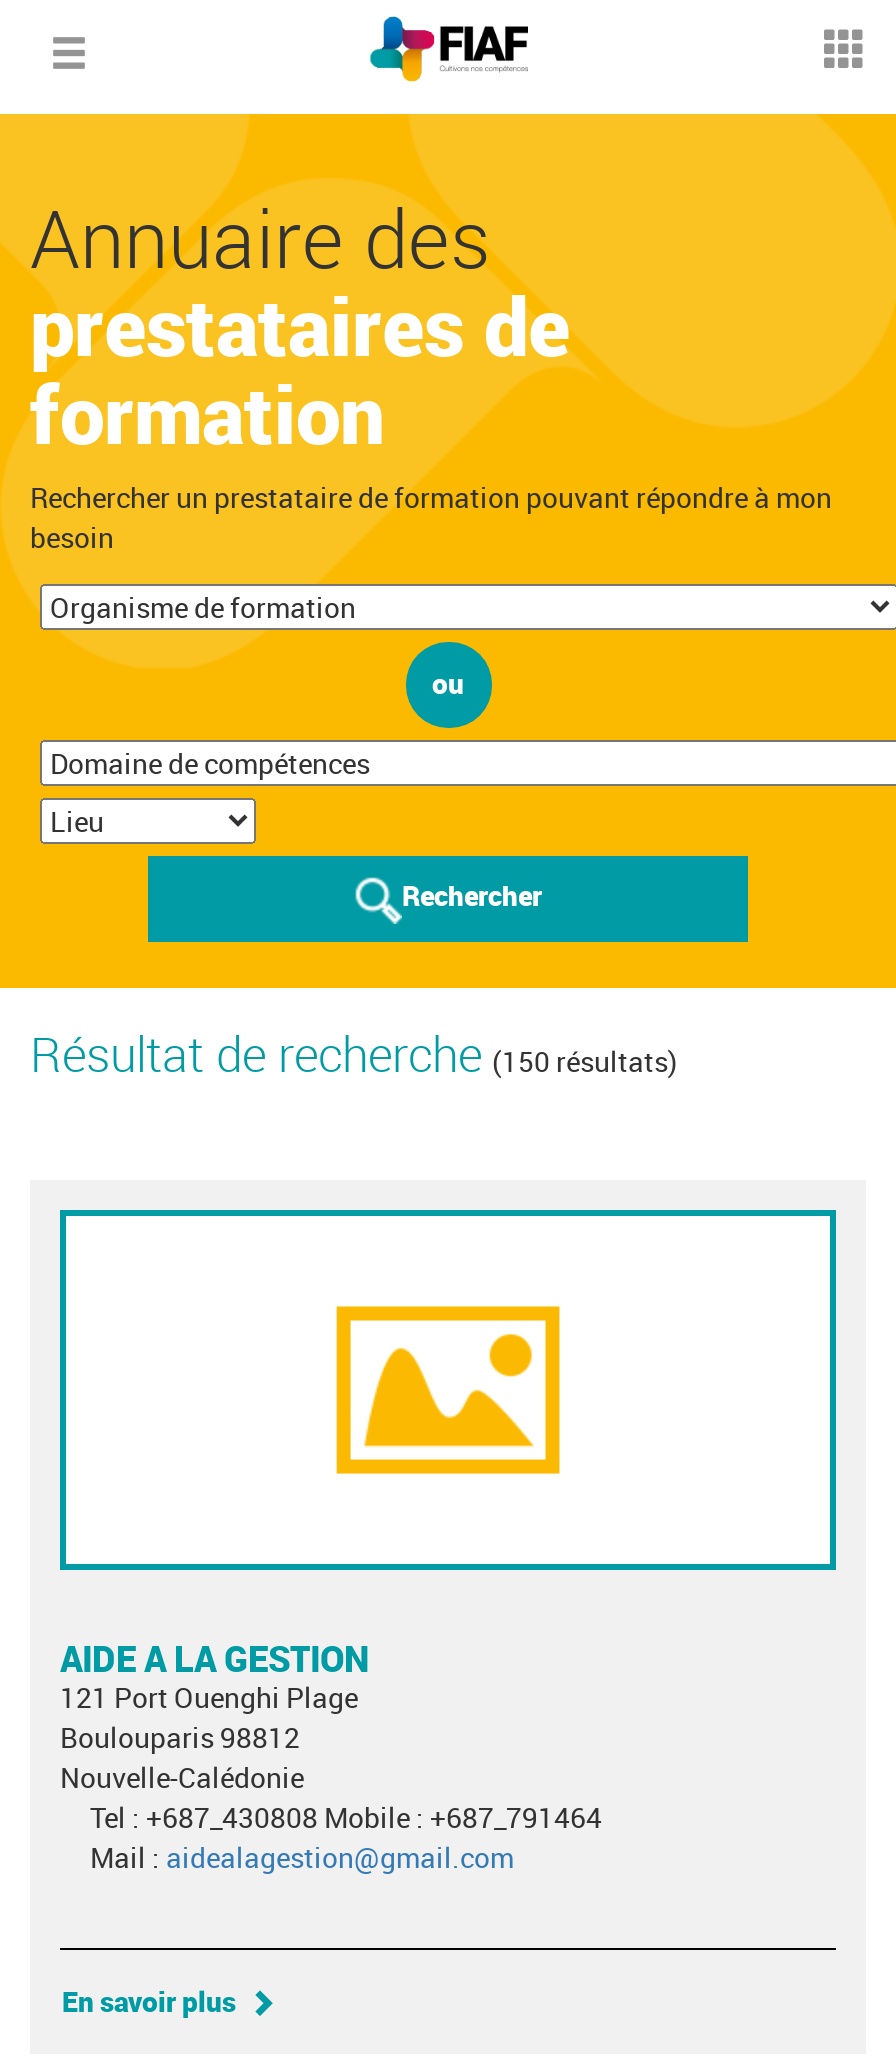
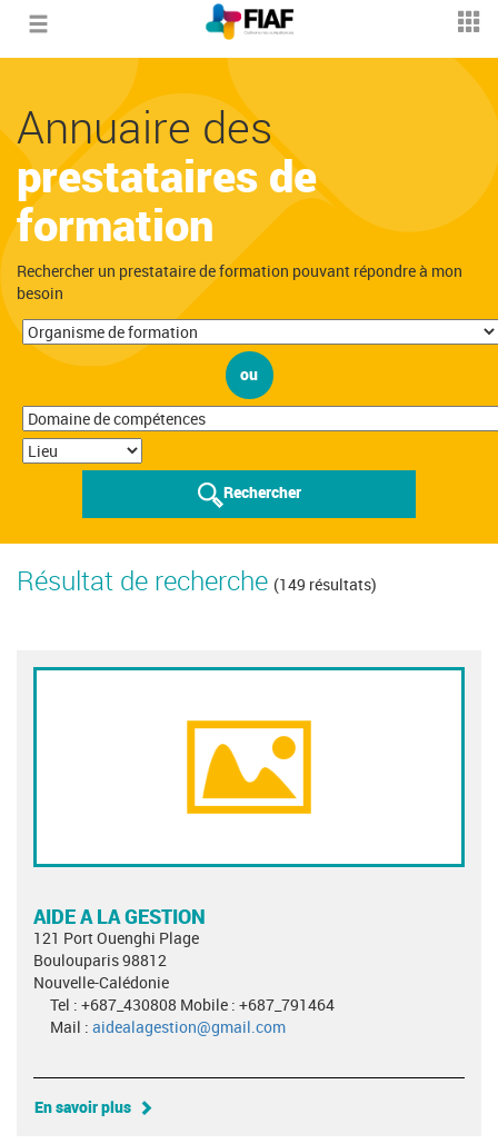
- Résultat de recherche (150 résultats)
+ Résultat de recherche (149 résultats)
